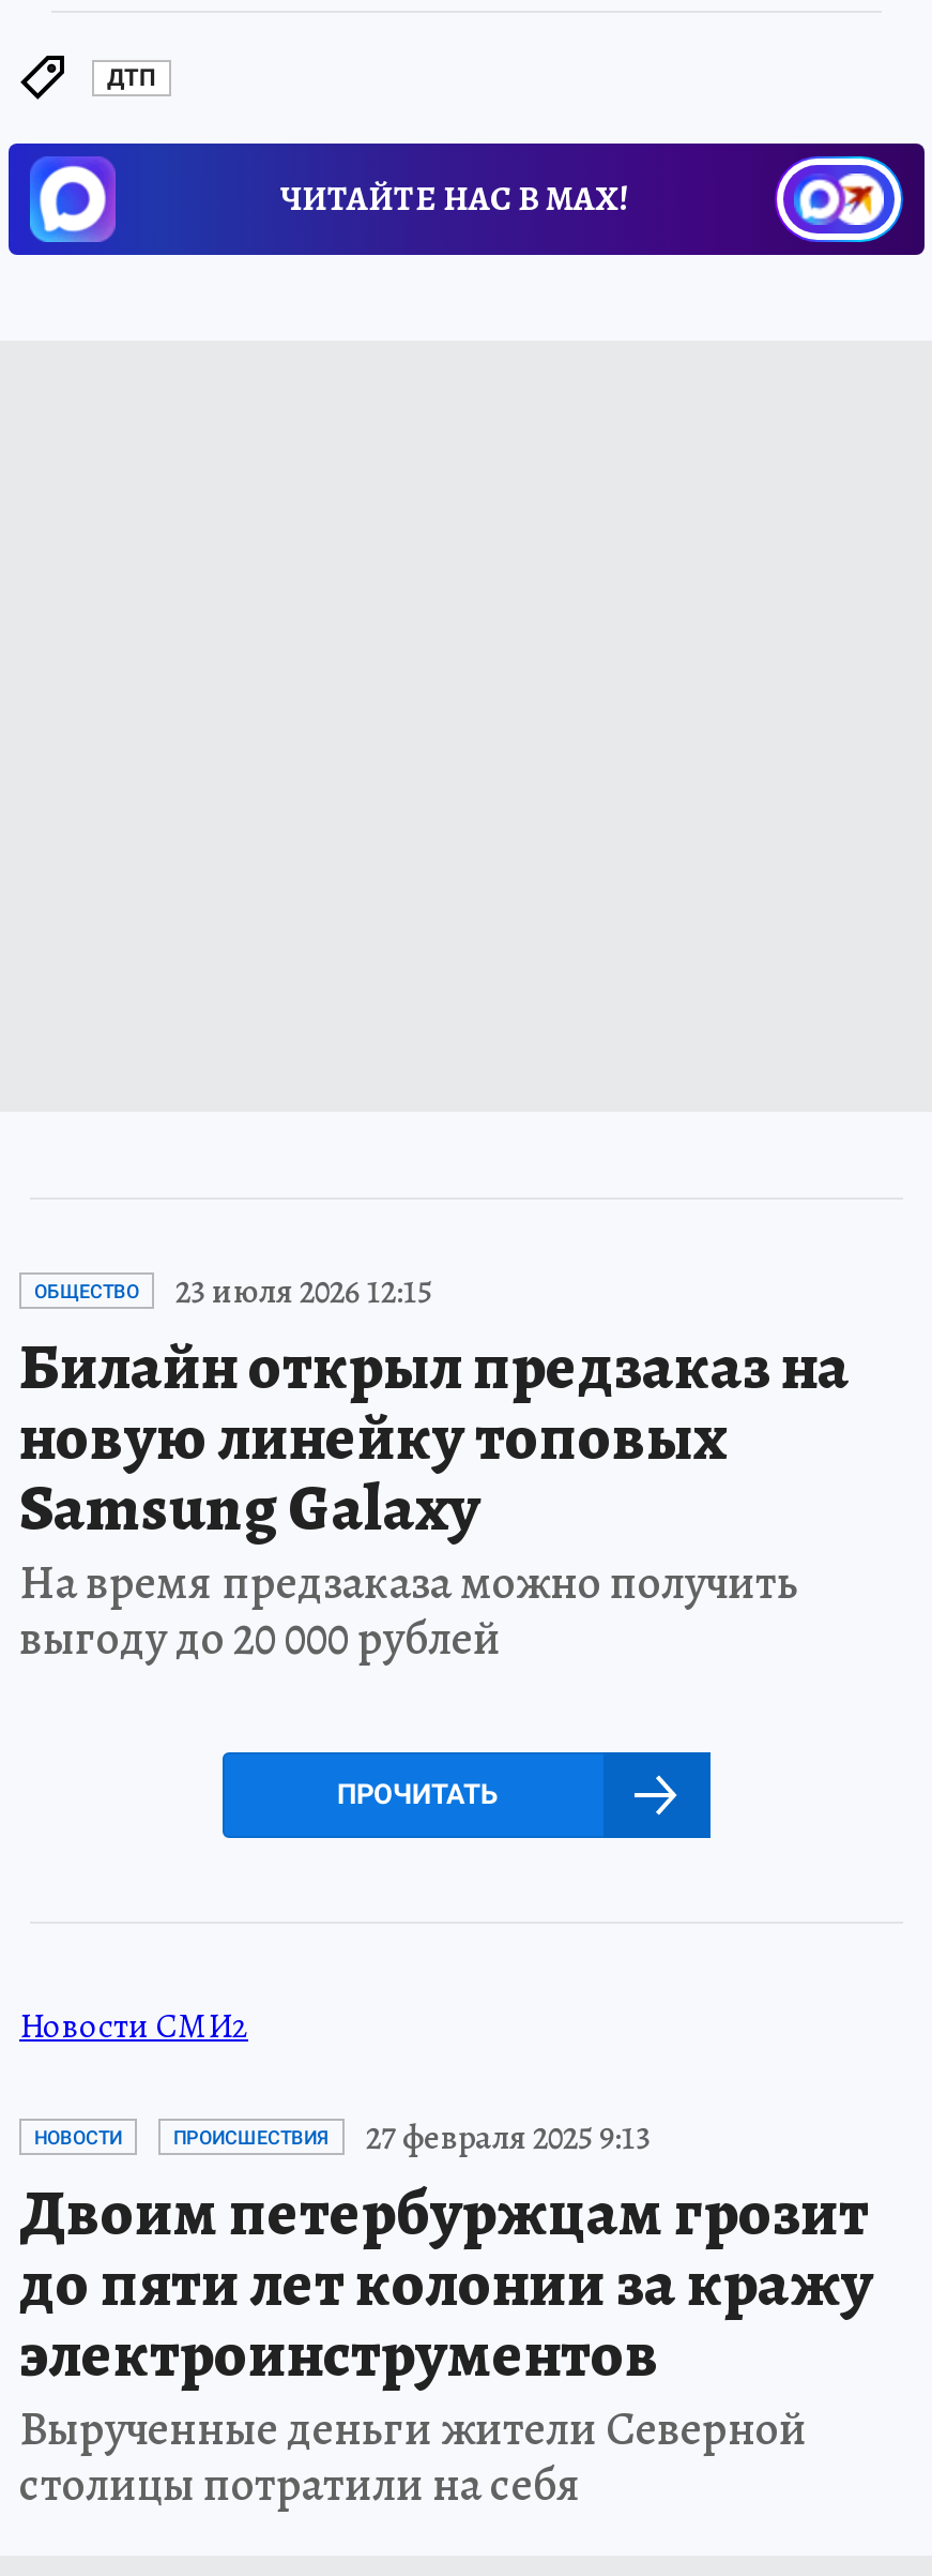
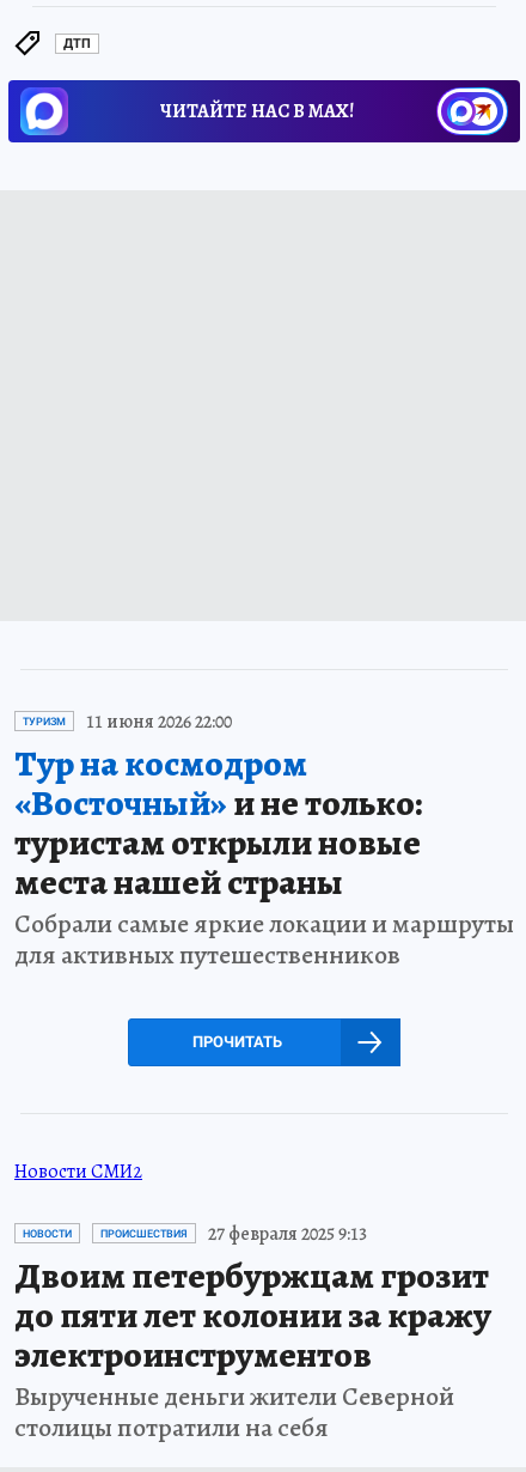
- ОБЩЕСТВО
- 23 июля 2026 12:15
- Билайн открыл предзаказ на
- новую линейку топовых
- Samsung Galaxy
- На время предзаказа можно получить
- выгоду до 20 000 рублей
+ ТУРИЗМ
+ 11 июня 2026 22:00
+ Тур на космодром
+ «Восточный»и не только:
+ туристам открыли новые
+ места нашей страны
+ Собрали самые яркие локации и маршруты
+ для активных путешественников
